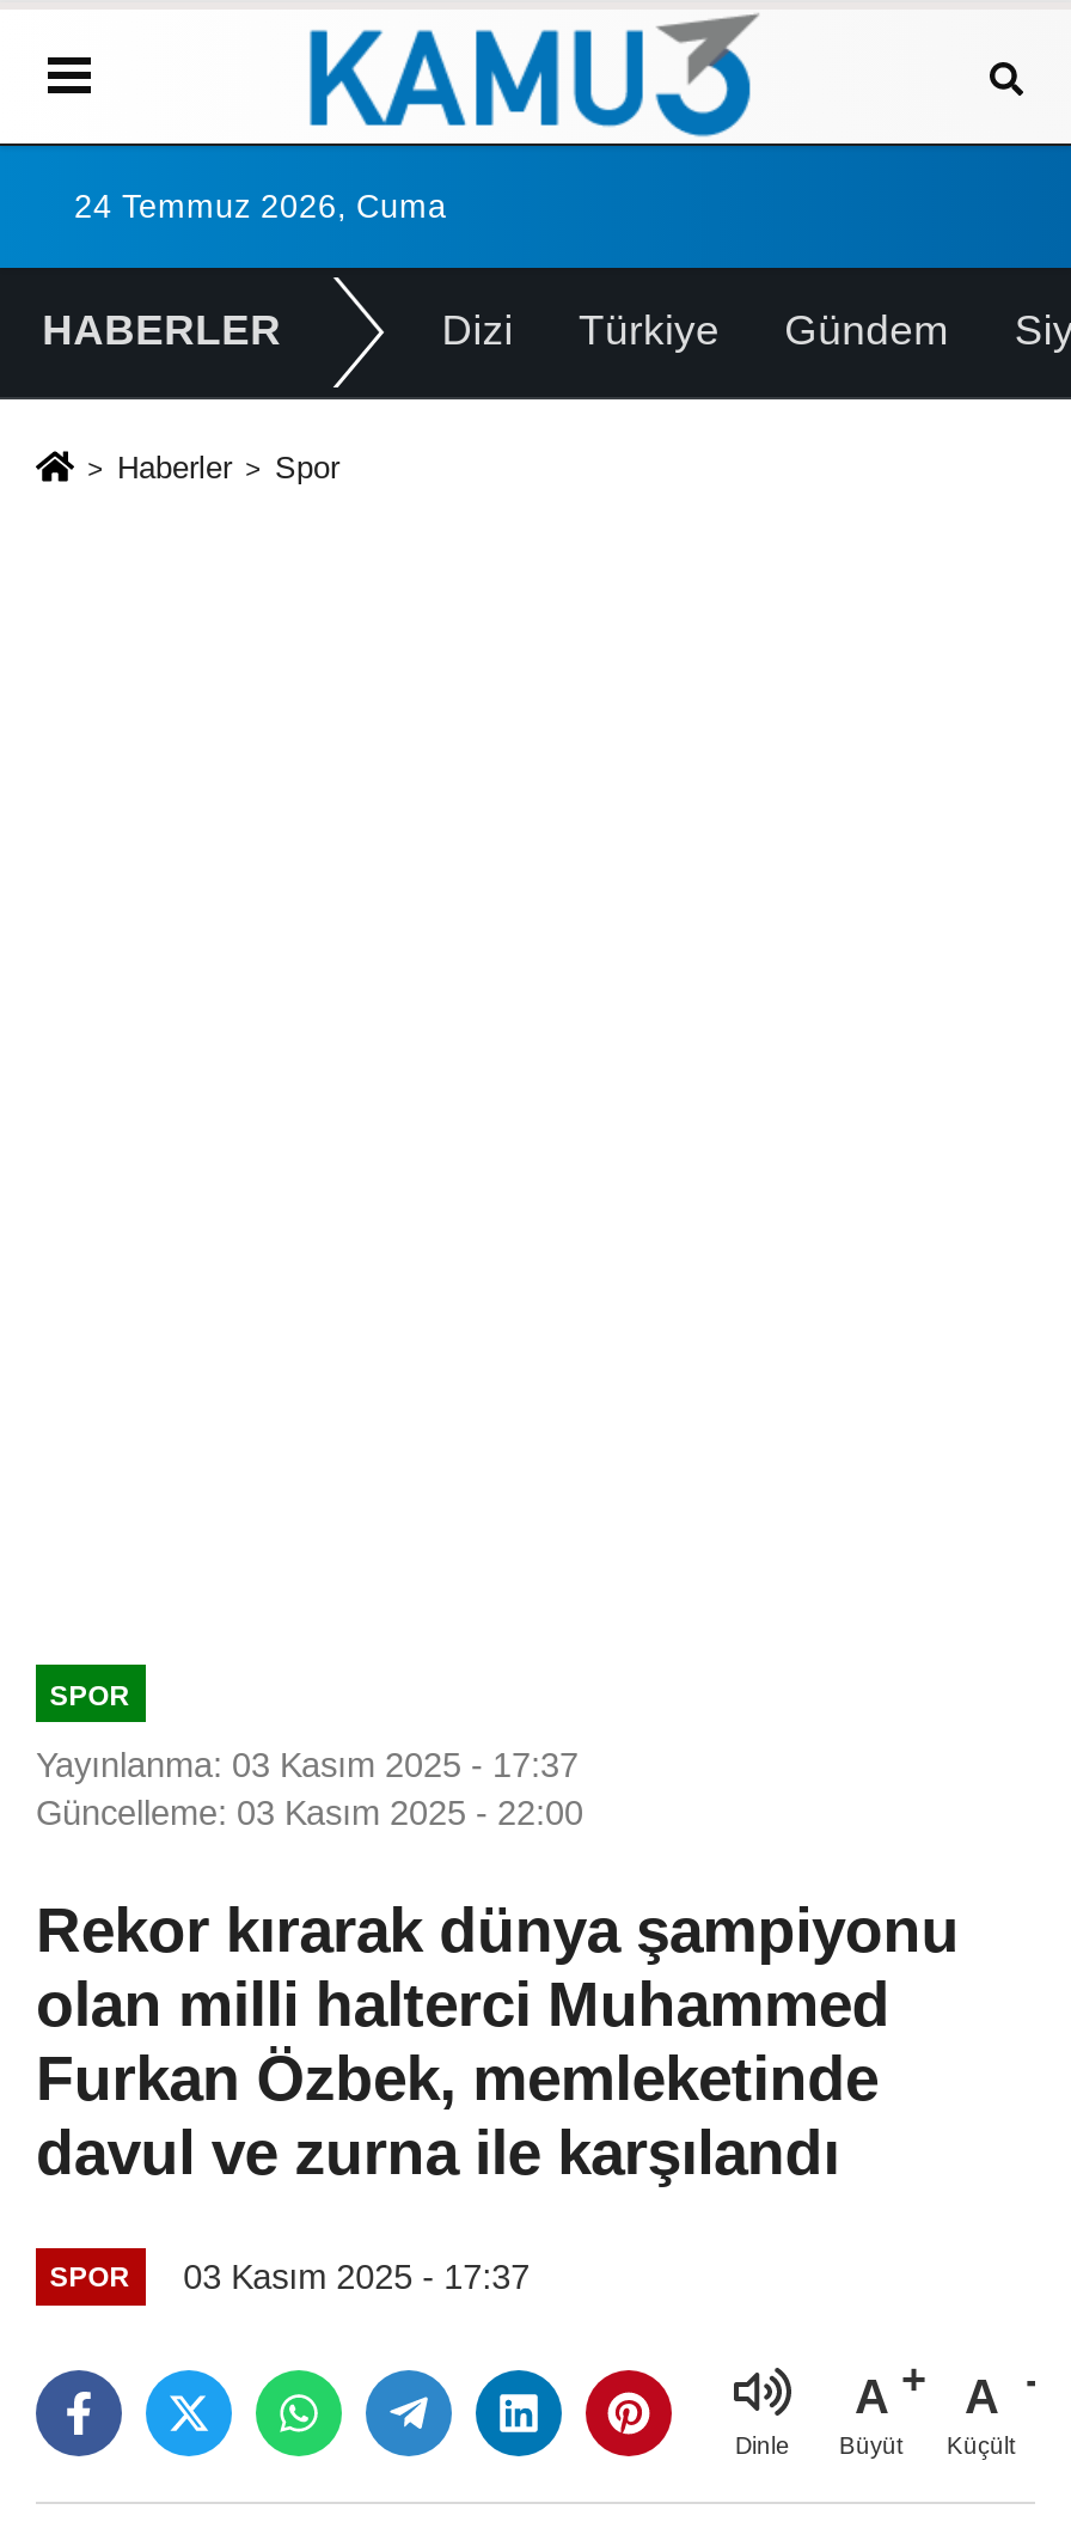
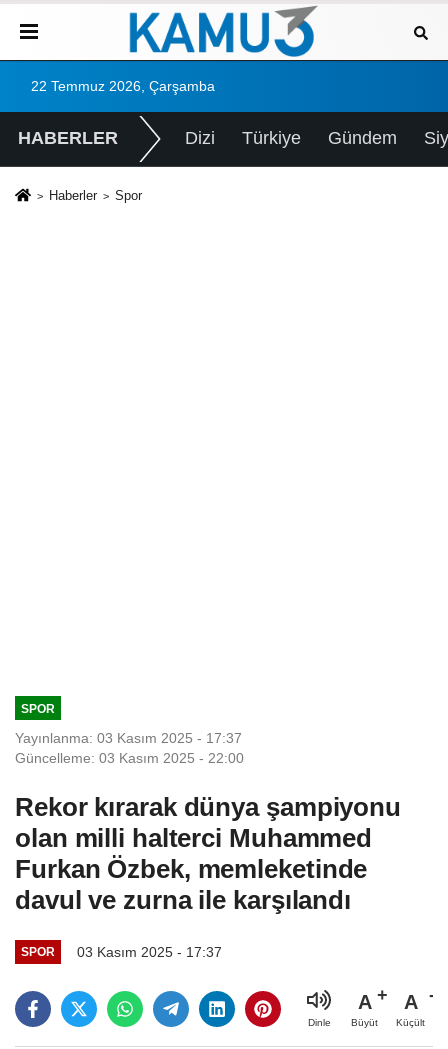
- 24 Temmuz 2026, Cuma
+ 22 Temmuz 2026, Çarşamba
